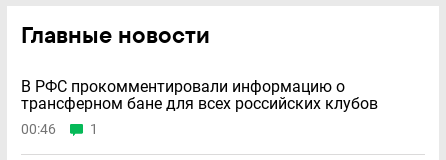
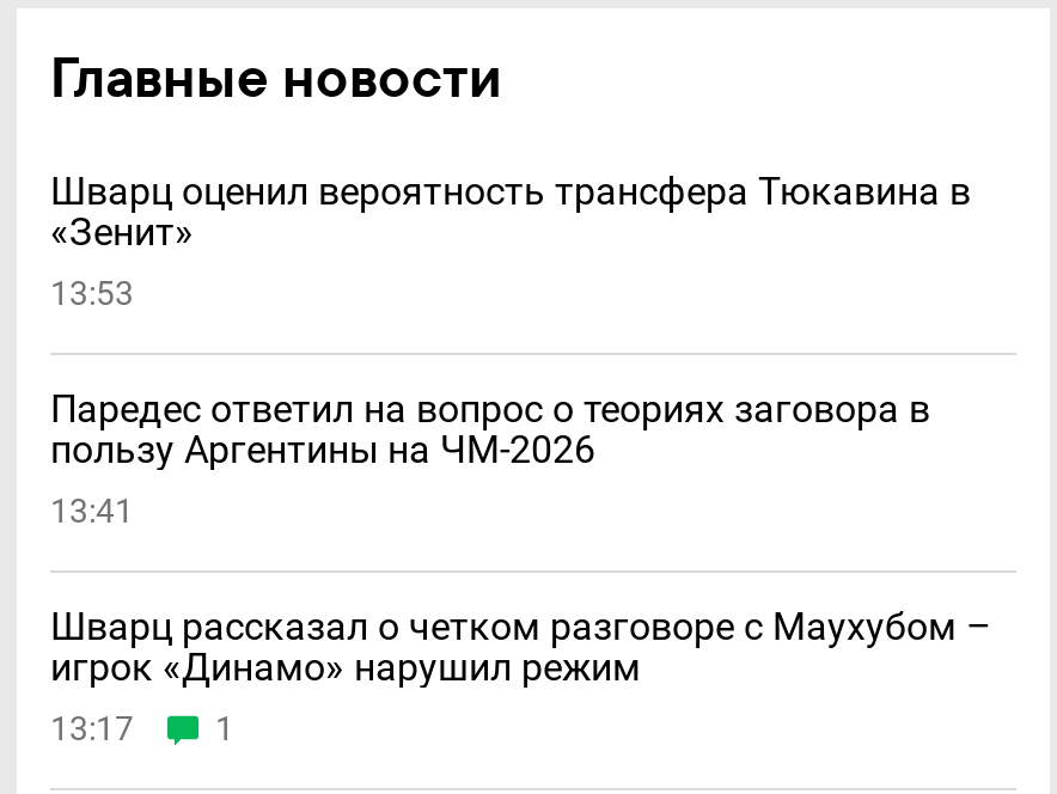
- В РФС прокомментировали информацию о
- трансферном бане для всех российских клубов
- 00:46
+ Шварц оценил вероятность трансфера Тюкавина в
+ «Зенит»
+ 13:53
+ Паредес ответил на вопрос о теориях заговора в
+ пользу Аргентины на ЧМ-2026
+ 13:41
+ Шварц рассказал о четком разговоре с Маухубом –
+ игрок «Динамо» нарушил режим
+ 13:17
